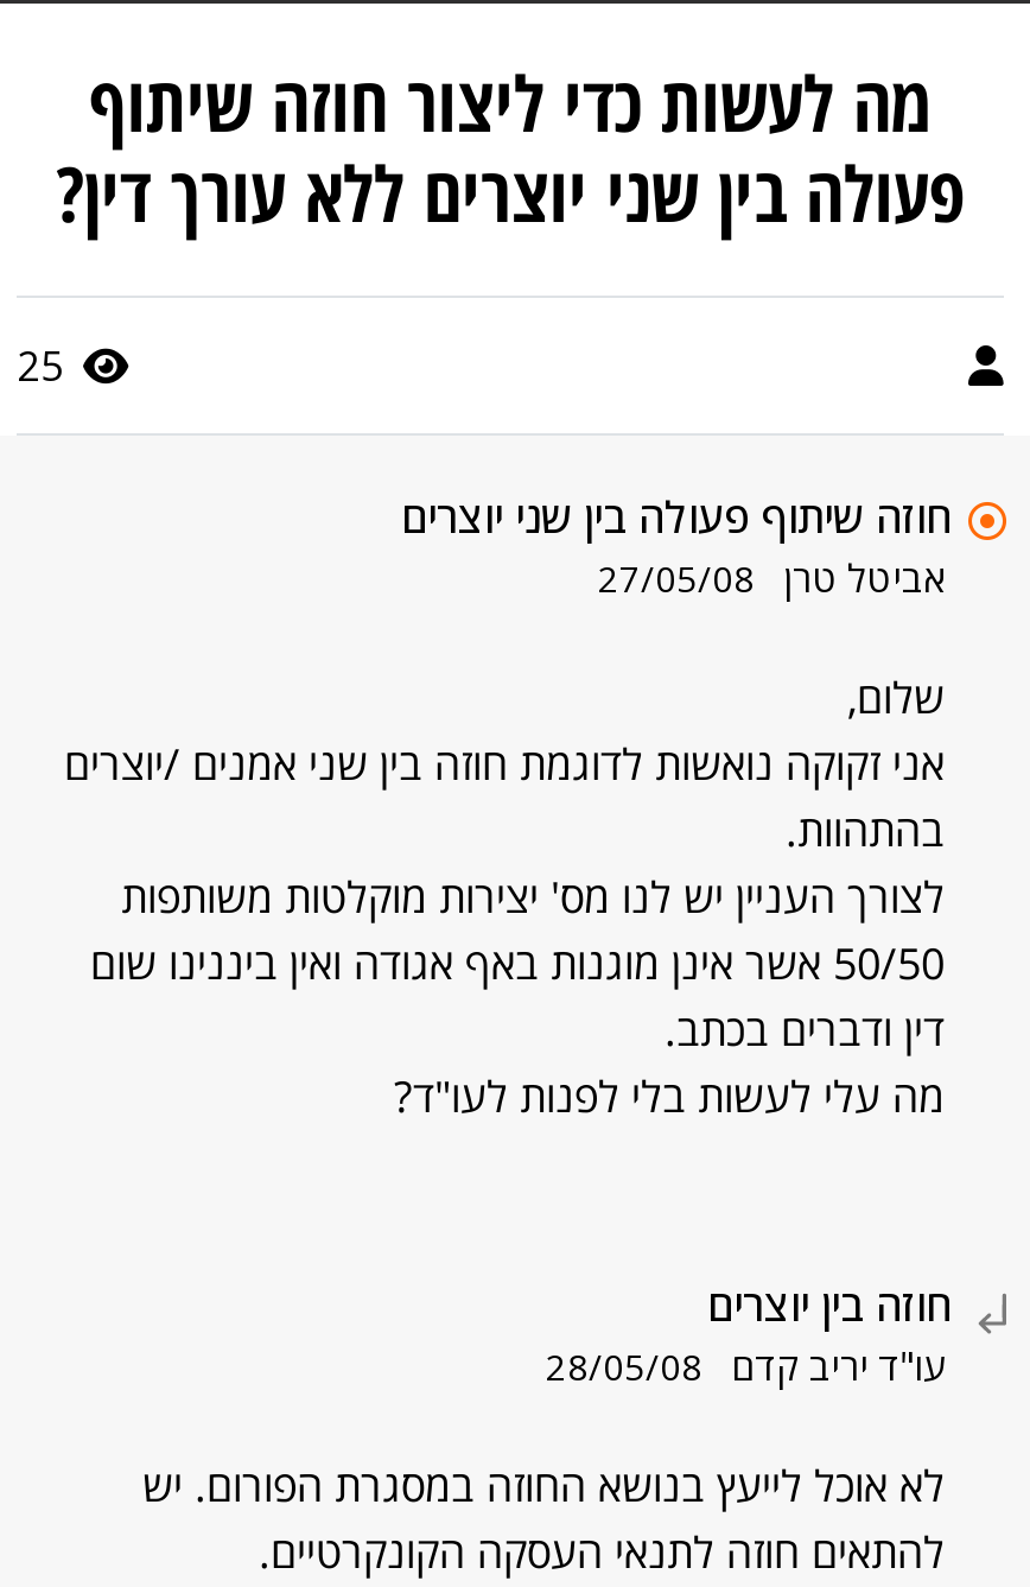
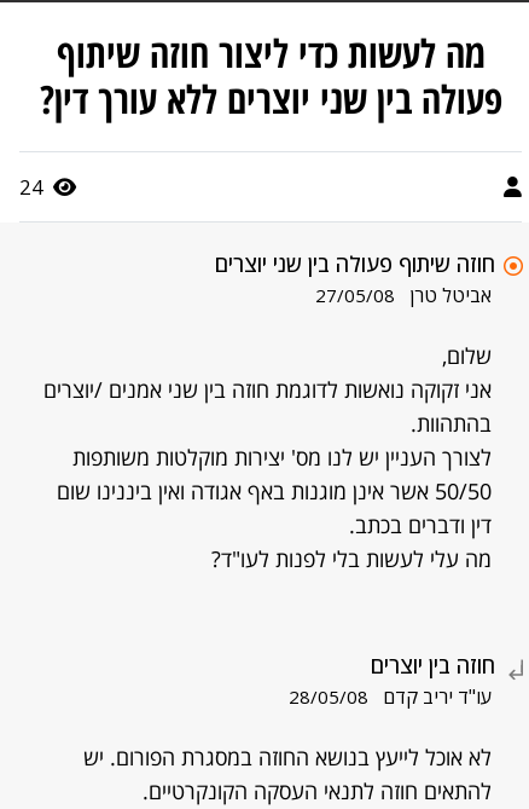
- 25
+ 24
